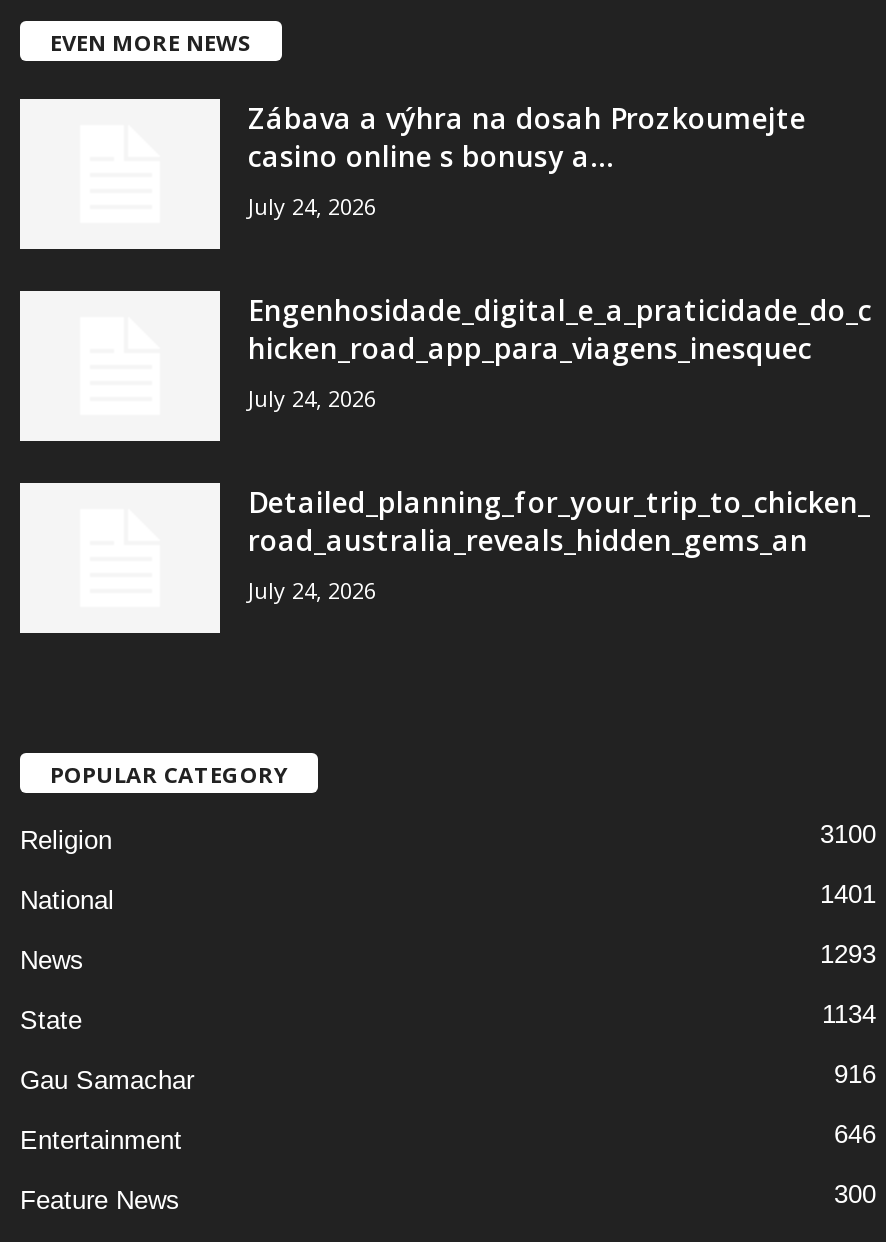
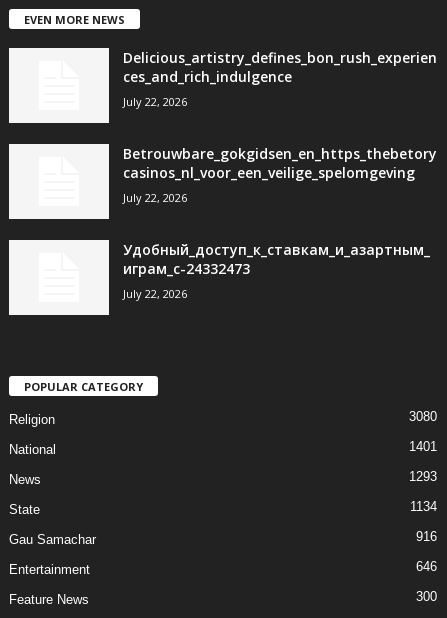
- Zábava a výhra na dosah Prozkoumejte
- casino online s bonusy a...
- July 24, 2026
+ Delicious_artistry_defines_bon_rush_experien
+ ces_and_rich_indulgence
+ July 22, 2026

- Engenhosidade_digital_e_a_praticidade_do_c
- hicken_road_app_para_viagens_inesquec
- July 24, 2026
+ Betrouwbare_gokgidsen_en_https_thebetory
+ casinos_nl_voor_een_veilige_spelomgeving
+ July 22, 2026

- Detailed_planning_for_your_trip_to_chicken_
- road_australia_reveals_hidden_gems_an
- July 24, 2026
+ Удобный_доступ_к_ставкам_и_азартным_
+ играм_с-24332473
+ July 22, 2026

- 3100
+ 3080
